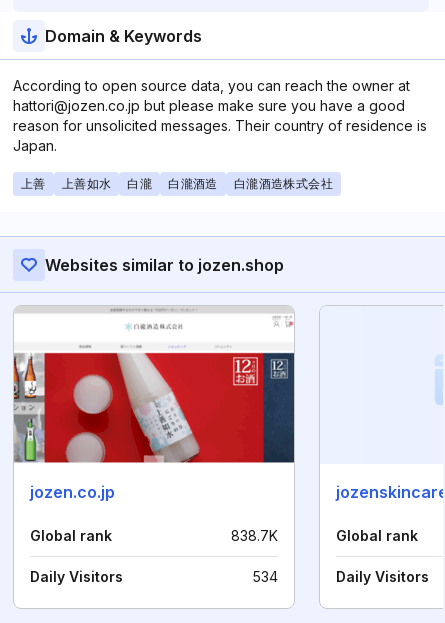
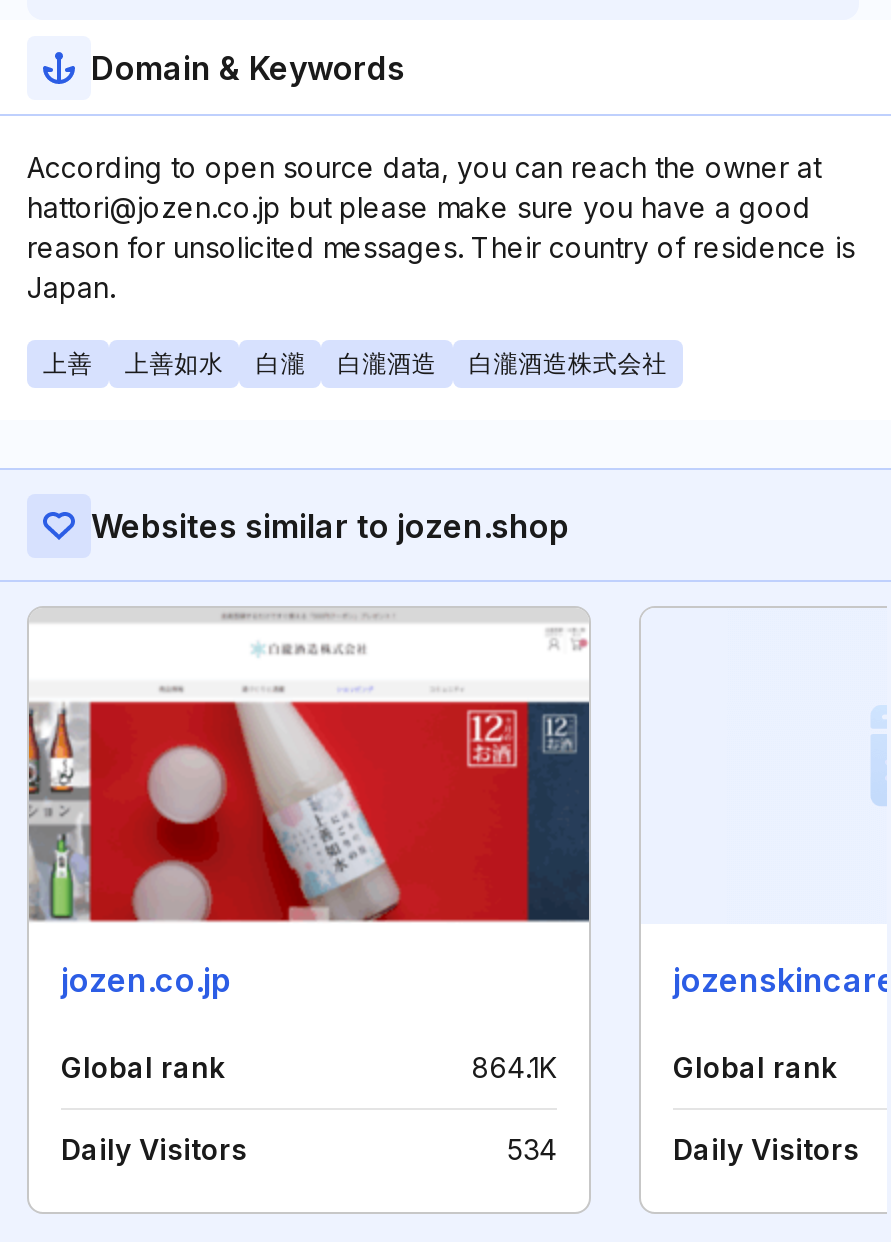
- 838.7K
+ 864.1K
